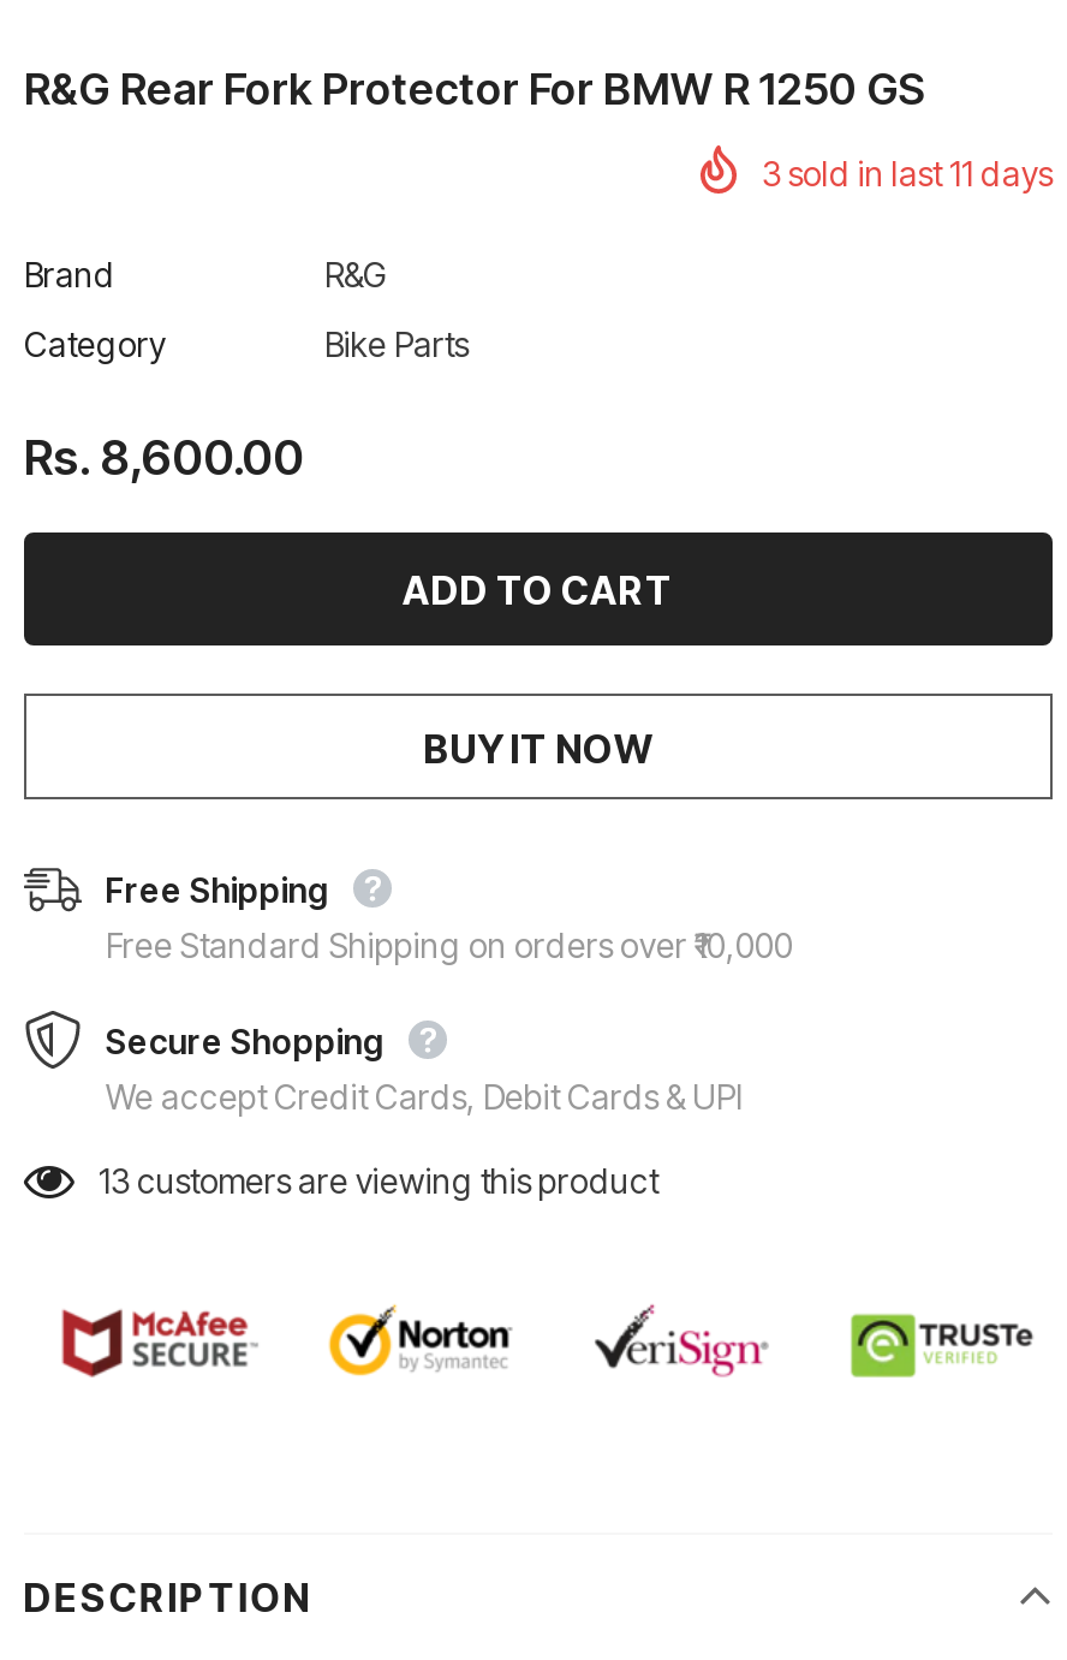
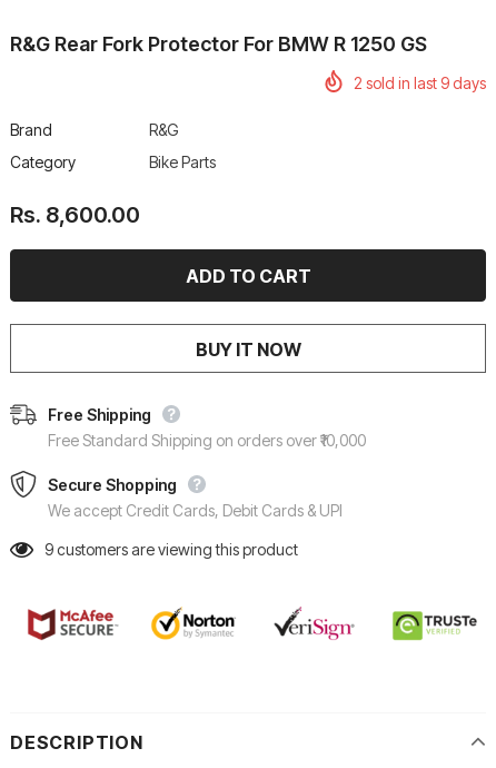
- 3 sold in last 11 days
+ 2 sold in last 9 days

- 13 customers are viewing this product
+ 9 customers are viewing this product
